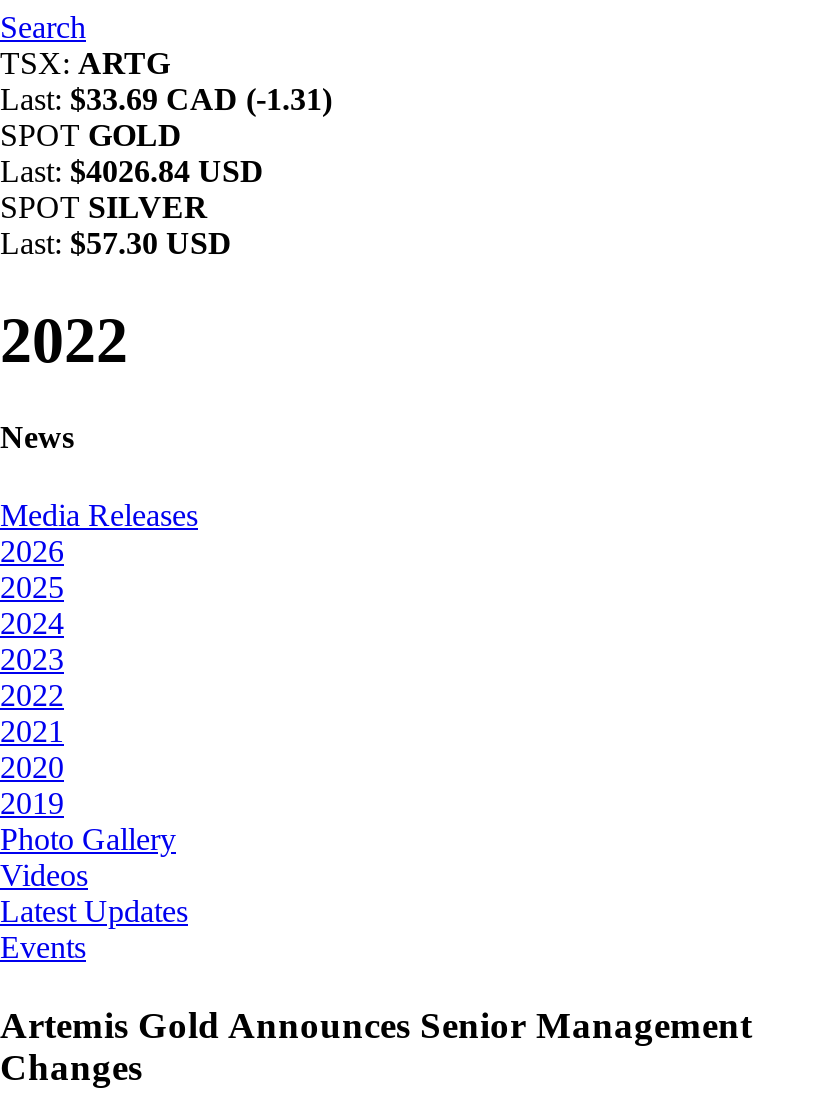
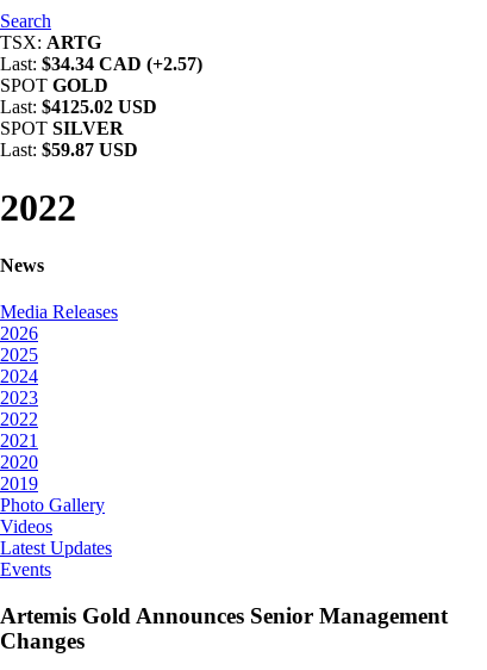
- Last: $33.69 CAD (-1.31)
+ Last: $34.34 CAD (+2.57)

- Last: $4026.84 USD
+ Last: $4125.02 USD

- Last: $57.30 USD
+ Last: $59.87 USD
